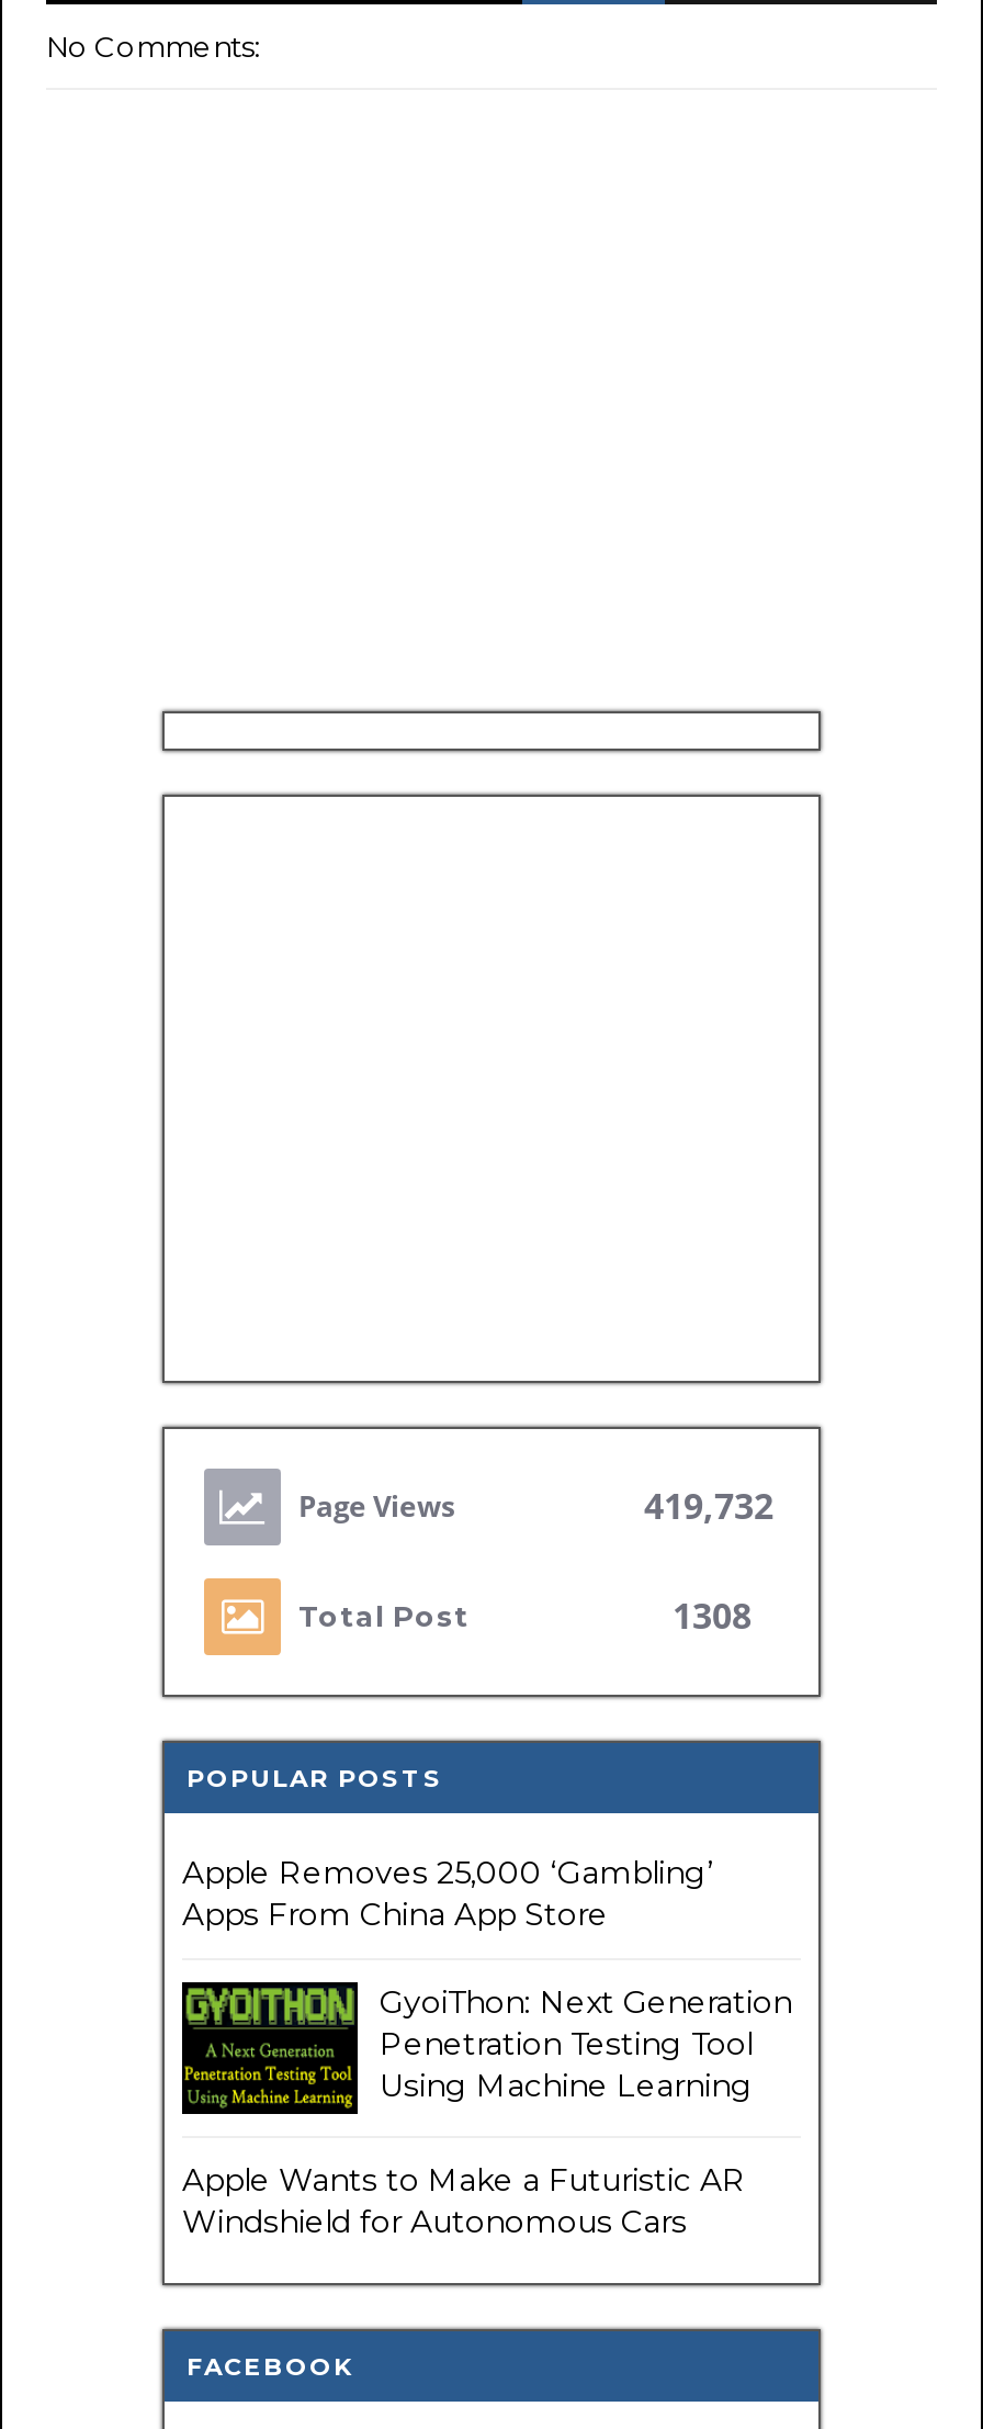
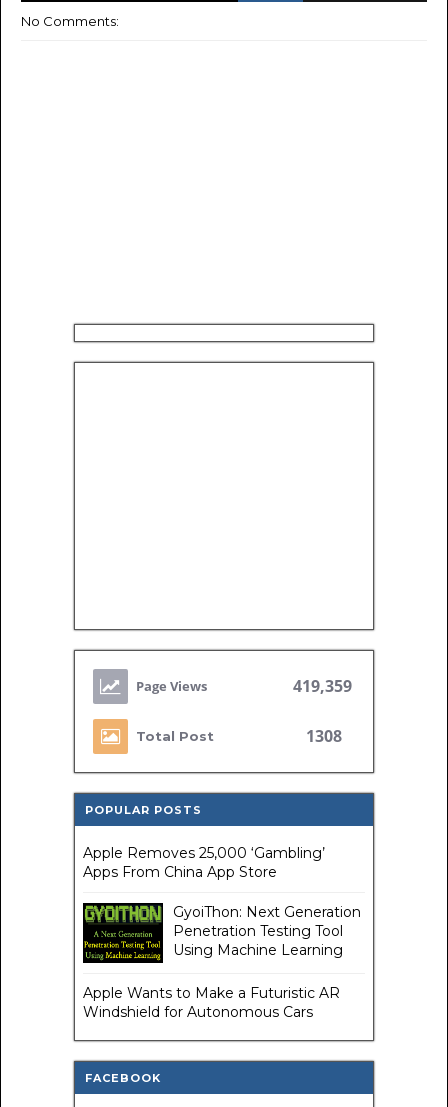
- 419,732
+ 419,359
